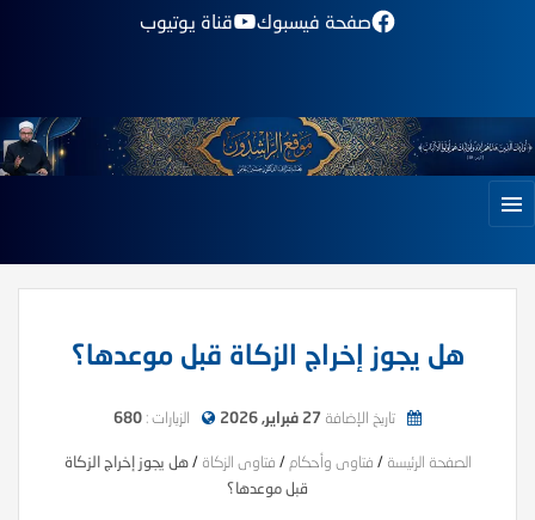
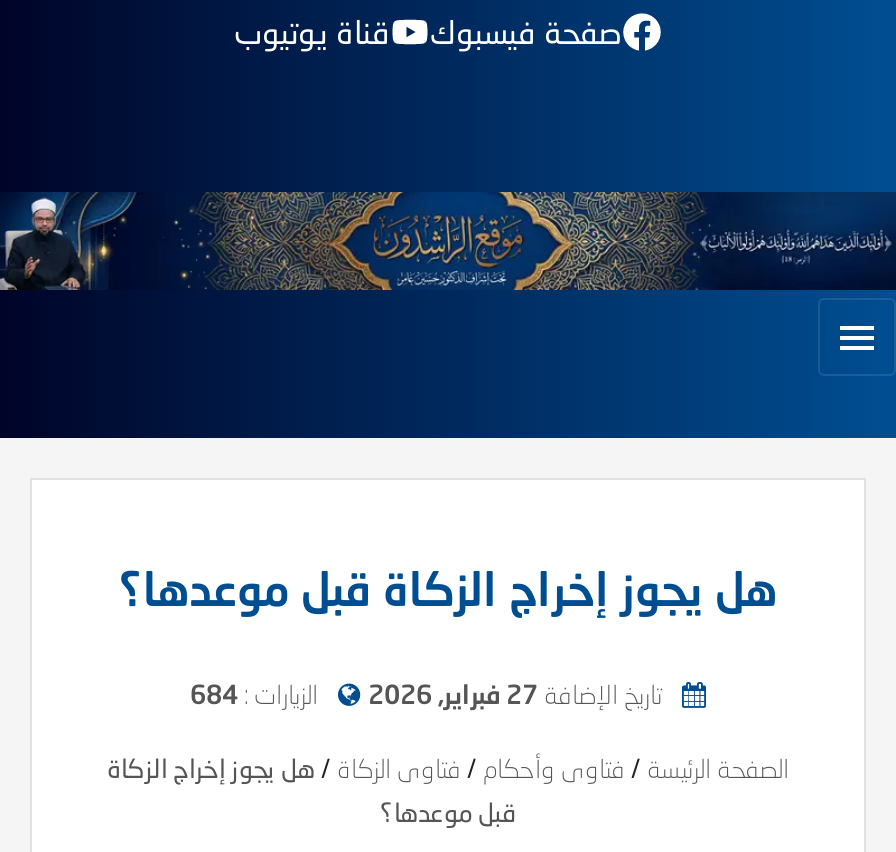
- الزيارات : 680
+ الزيارات : 684
